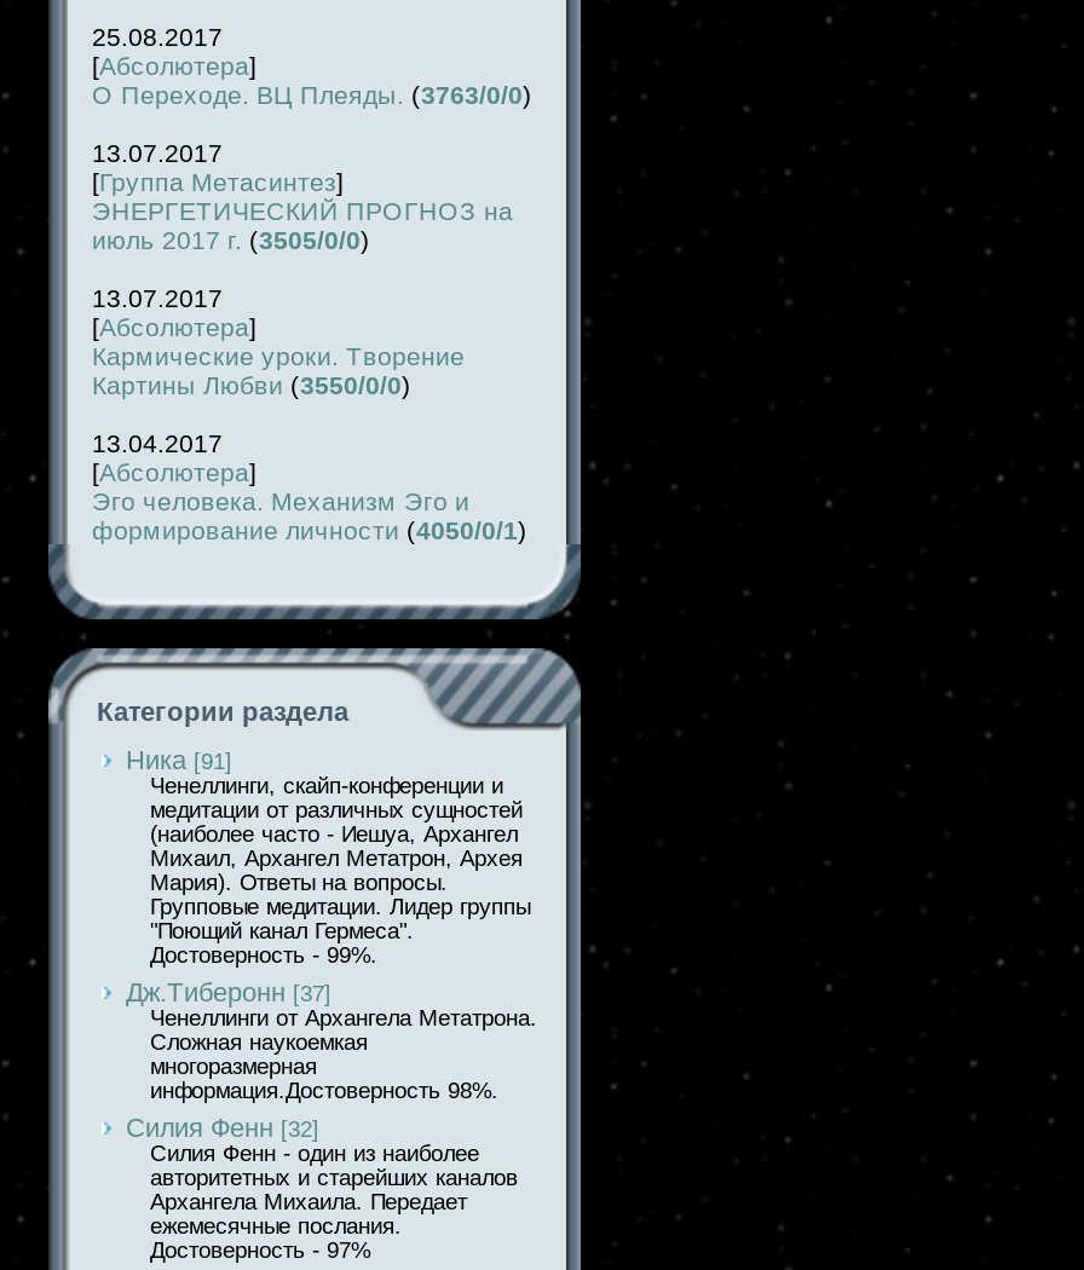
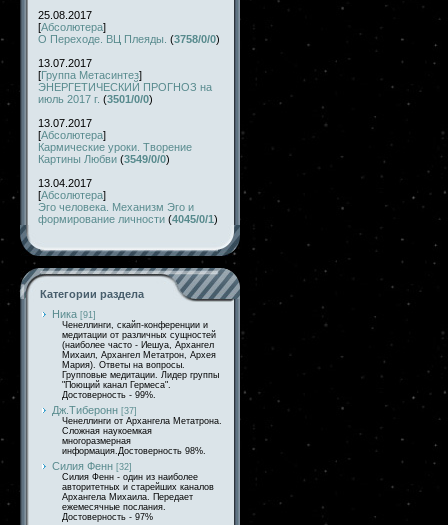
- О Переходе. ВЦ Плеяды. (3763/0/0)
+ О Переходе. ВЦ Плеяды. (3758/0/0)

- июль 2017 г. (3505/0/0)
+ июль 2017 г. (3501/0/0)

- Картины Любви (3550/0/0)
+ Картины Любви (3549/0/0)

- формирование личности (4050/0/1)
+ формирование личности (4045/0/1)
